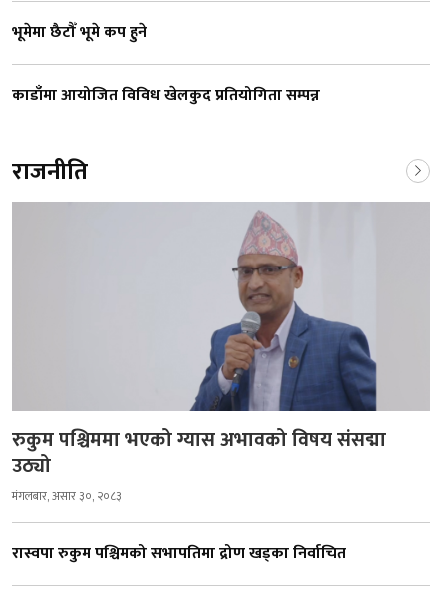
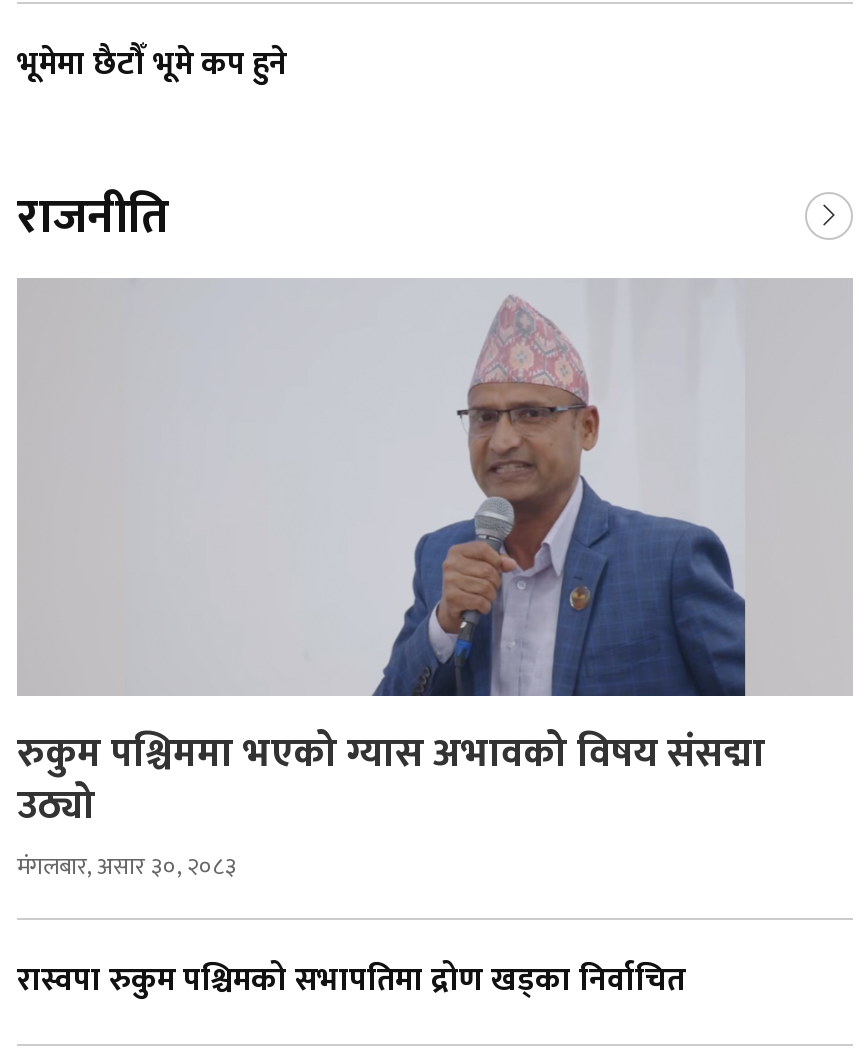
- काडाँमा आयोजित विविध खेलकुद प्रतियोगिता सम्पन्न
